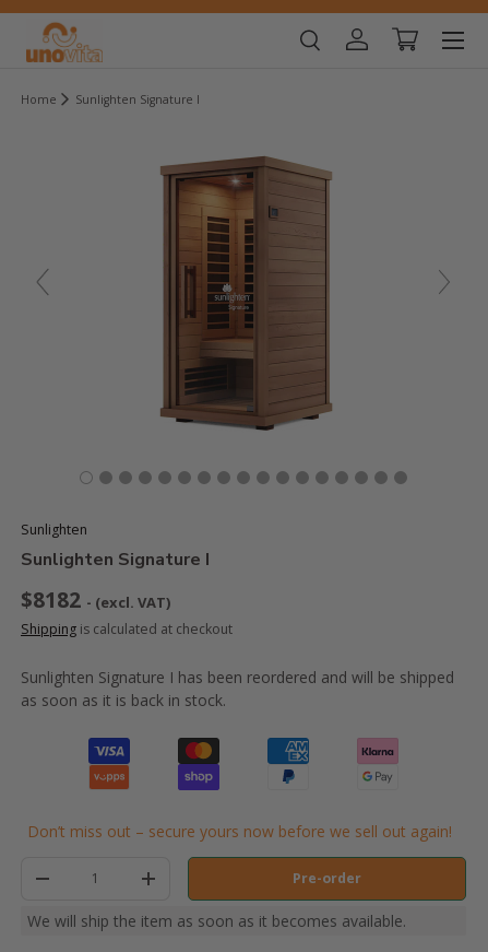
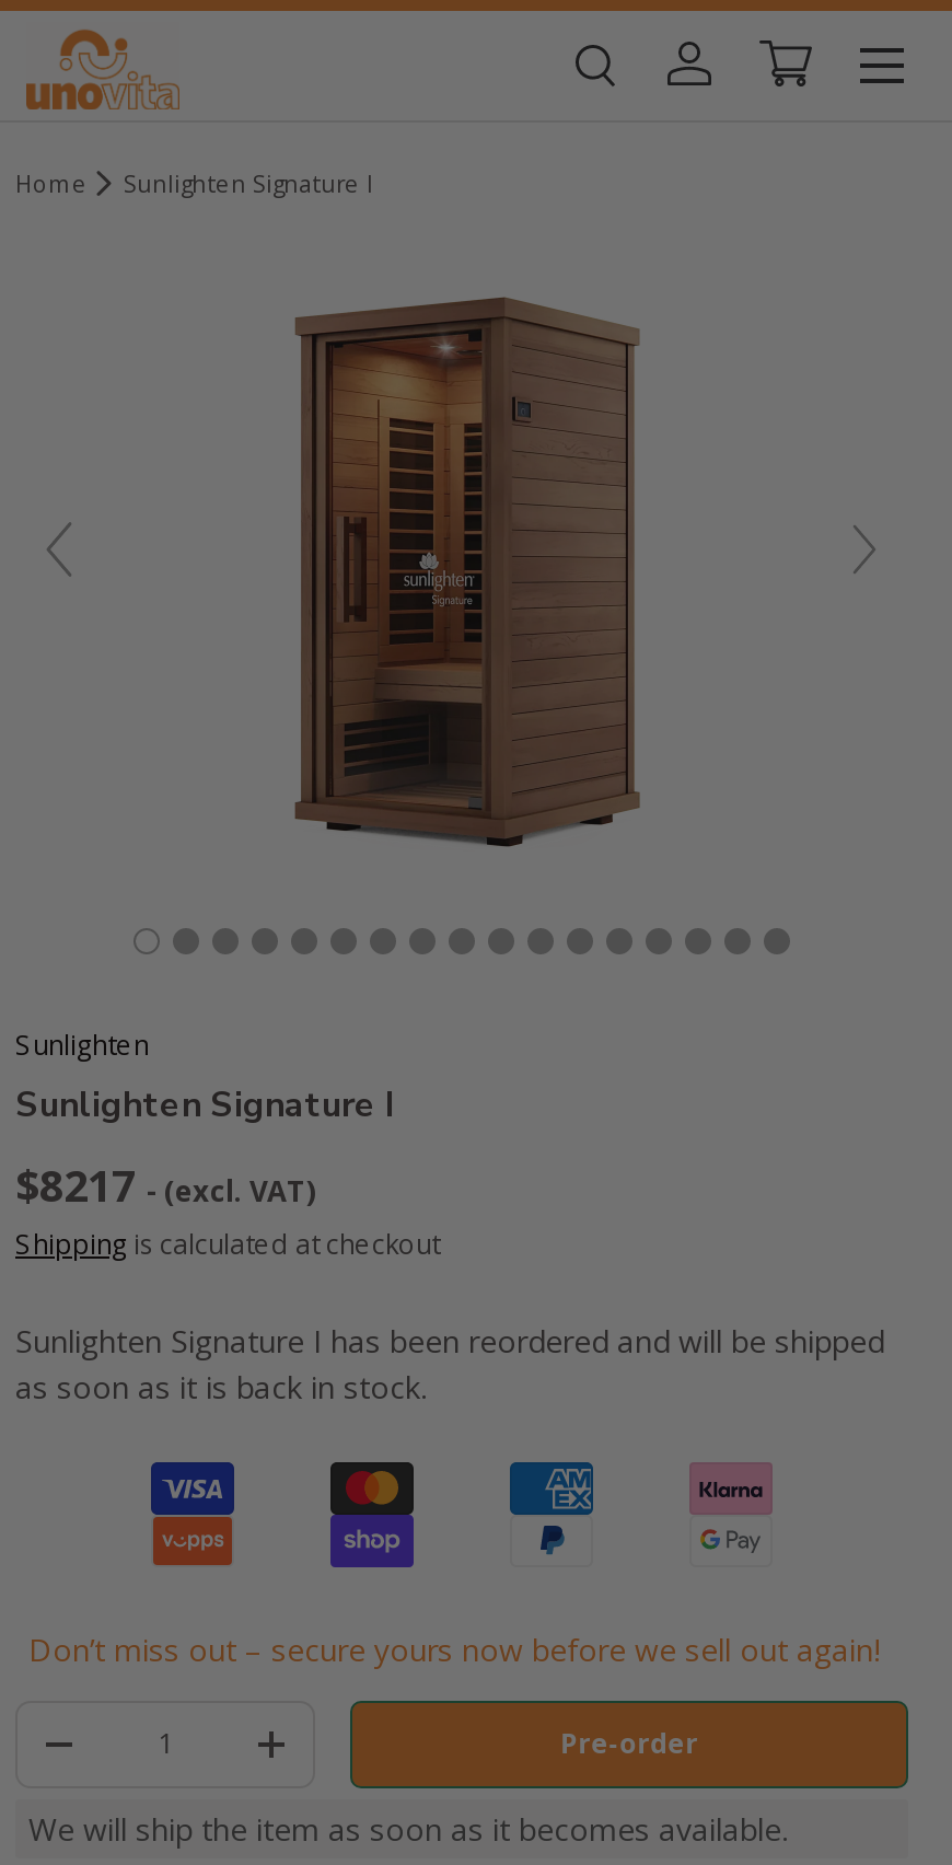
- $8182 - (excl. VAT)
+ $8217 - (excl. VAT)
